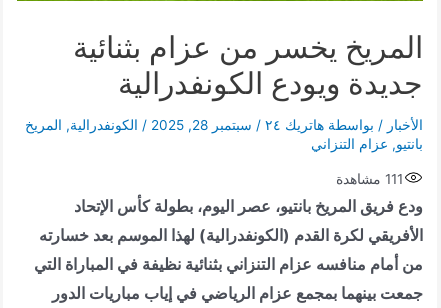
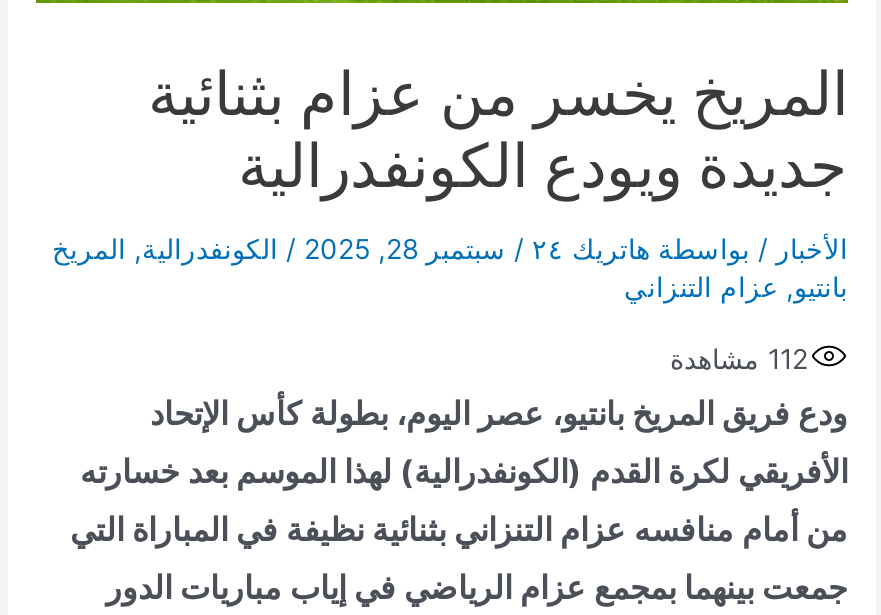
- 111 مشاهدة
+ 112 مشاهدة
